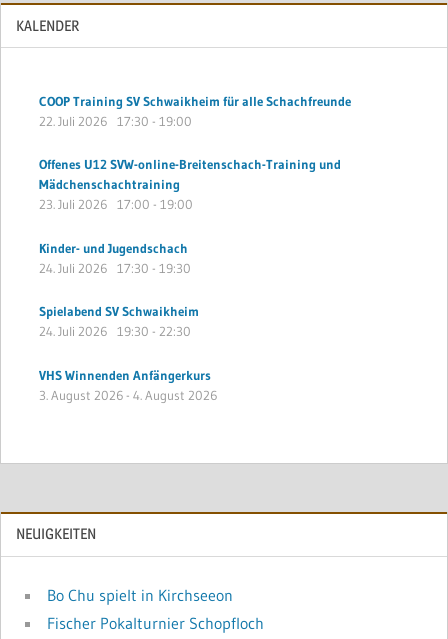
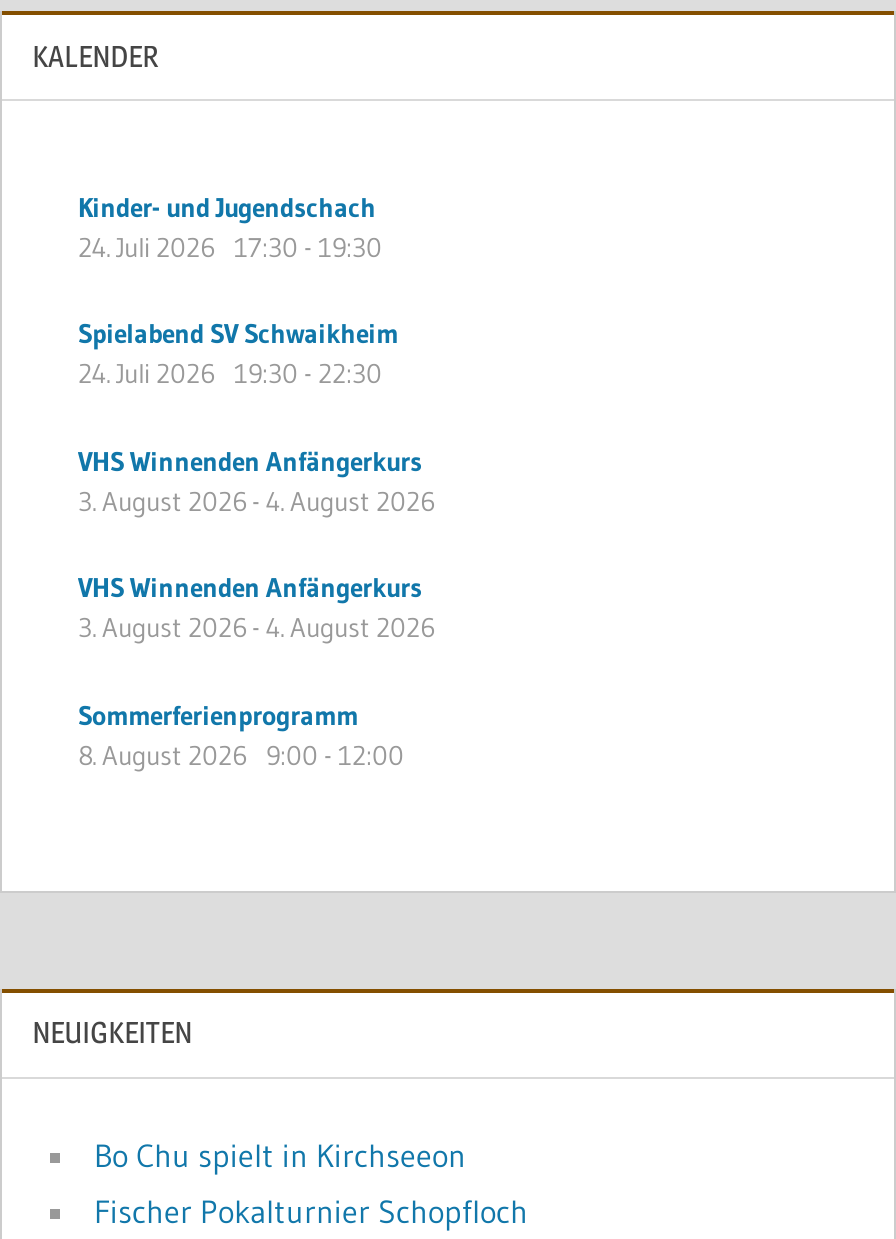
- COOP Training SV Schwaikheim für alle Schachfreunde
- 22. Juli 2026 17:30 - 19:00
- Offenes U12 SVW-online-Breitenschach-Training und
- Mädchenschachtraining
- 23. Juli 2026 17:00 - 19:00

moved up: Kinder- und Jugendschach | 24. Juli 2026 17:30 - 19:30 | Spielabend SV Schwaikheim | 24. Juli 2026 19:30 - 22:30 | VHS Winnenden Anfängerkurs | 3. August 2026 - 4. August 2026

+ VHS Winnenden Anfängerkurs
+ 3. August 2026 - 4. August 2026
+ Sommerferienprogramm
+ 8. August 2026 9:00 - 12:00
